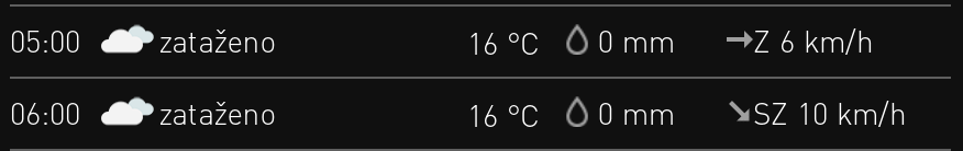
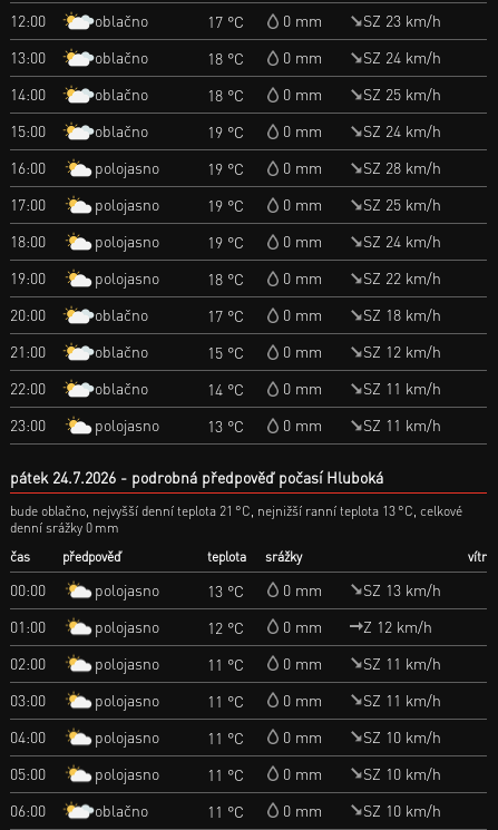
- 05:00
- zataženo
- 16 °C
+ 12:00
+ oblačno
+ 17 °C

- Z 6 km/h
+ SZ 23 km/h
+ 13:00
+ oblačno
+ 18 °C
+ 0 mm
+ SZ 24 km/h
+ 14:00
+ oblačno
+ 18 °C
+ 0 mm
+ SZ 25 km/h
+ 15:00
+ oblačno
+ 19 °C
+ 0 mm
+ SZ 24 km/h
+ 16:00
+ polojasno
+ 19 °C
+ 0 mm
+ SZ 28 km/h
+ 17:00
+ polojasno
+ 19 °C
+ 0 mm
+ SZ 25 km/h
+ 18:00
+ polojasno
+ 19 °C
+ 0 mm
+ SZ 24 km/h
+ 19:00
+ polojasno
+ 18 °C
+ 0 mm
+ SZ 22 km/h
+ 20:00
+ oblačno
+ 17 °C
+ 0 mm
+ SZ 18 km/h
+ 21:00
+ oblačno
+ 15 °C
+ 0 mm
+ SZ 12 km/h
+ 22:00
+ oblačno
+ 14 °C
+ 0 mm
+ SZ 11 km/h
+ 23:00
+ polojasno
+ 13 °C
+ 0 mm
+ SZ 11 km/h
+ pátek 24.7.2026
+ podrobná předpověď počasí Hluboká
+ bude oblačno, nejvyšší denní teplota 21 °C, nejnižší ranní teplota 13 °C, celkové
+ denní srážky 0 mm
+ čas
+ předpověď
+ teplota
+ srážky
+ vítr
+ 00:00
+ polojasno
+ 13 °C
+ 0 mm
+ SZ 13 km/h
+ 01:00
+ polojasno
+ 12 °C
+ 0 mm
+ Z 12 km/h
+ 02:00
+ polojasno
+ 11 °C
+ 0 mm
+ SZ 11 km/h
+ 03:00
+ polojasno
+ 11 °C
+ 0 mm
+ SZ 11 km/h
+ 04:00
+ polojasno
+ 11 °C
+ 0 mm
+ SZ 10 km/h
+ 05:00
+ polojasno
+ 11 °C
+ 0 mm
+ SZ 10 km/h

- zataženo
- 16 °C
+ oblačno
+ 11 °C
